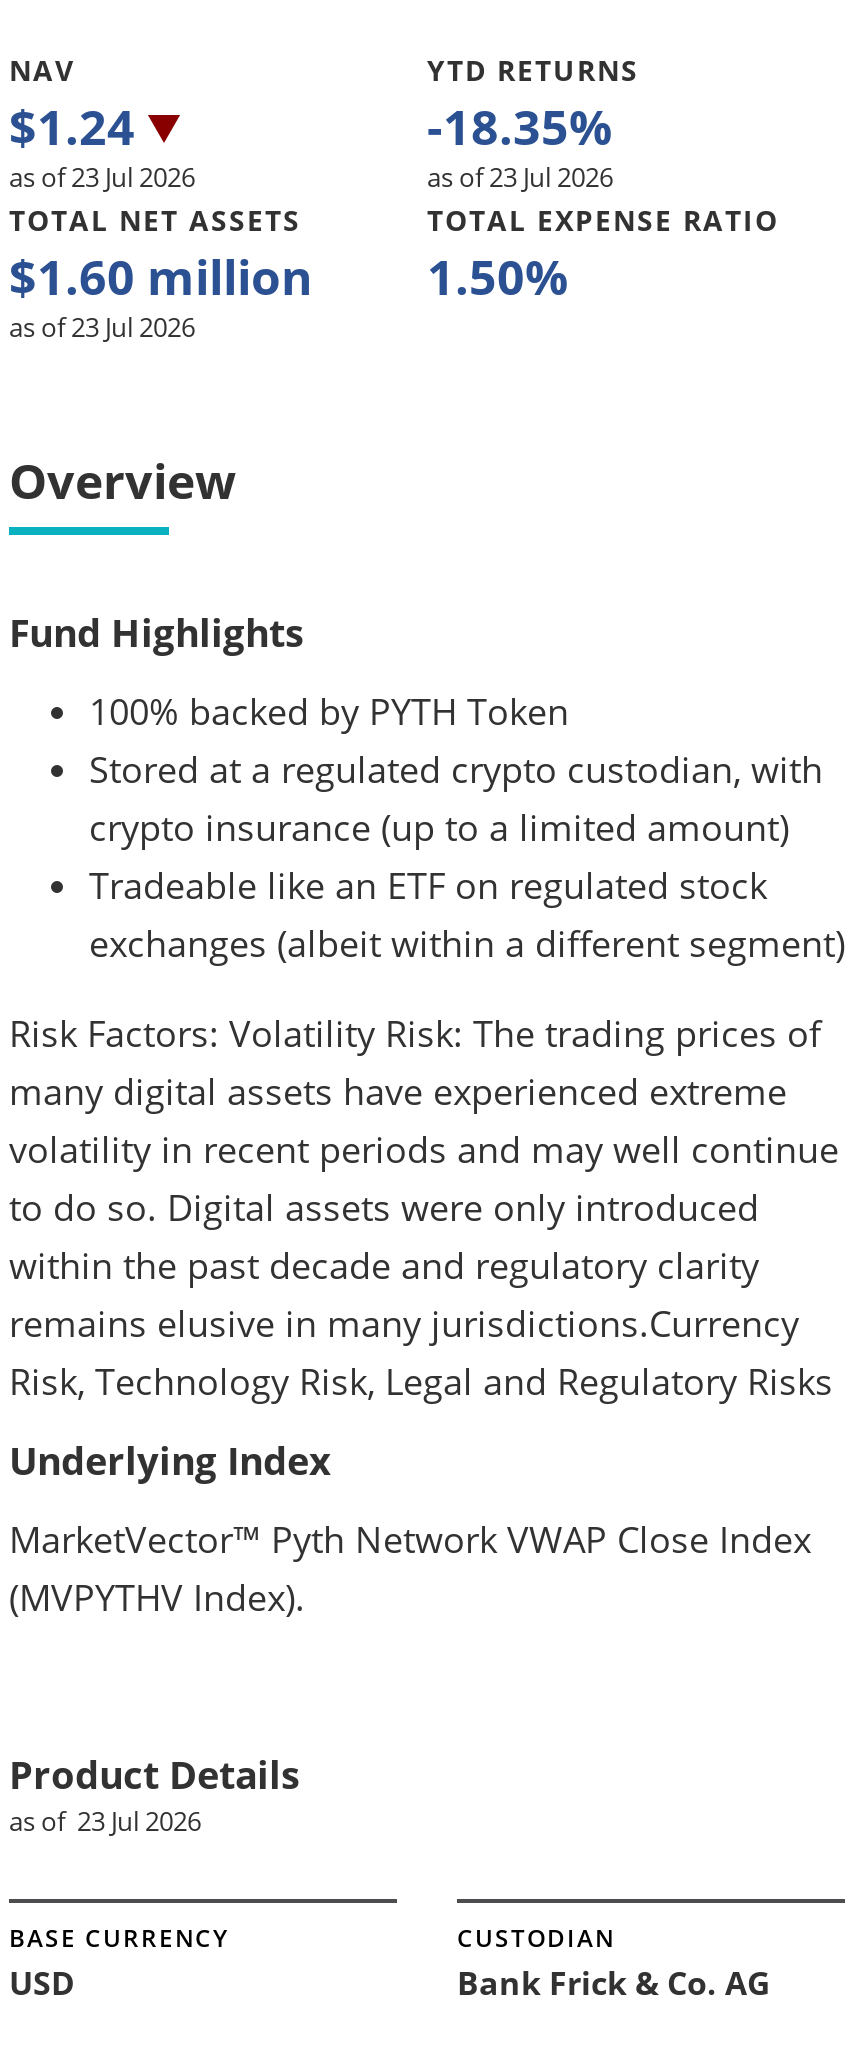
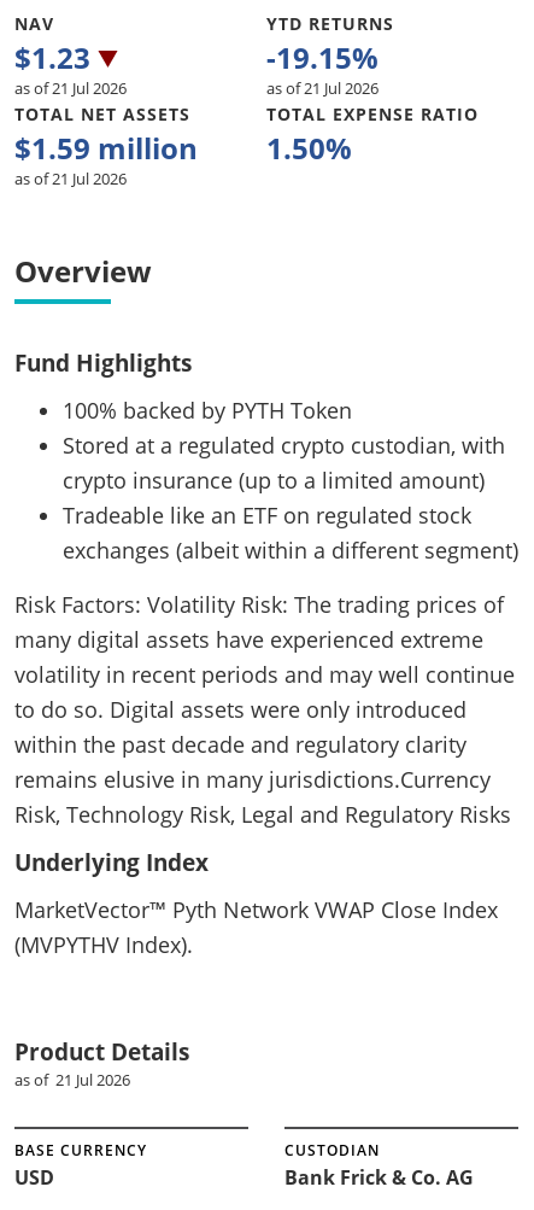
- $1.24
+ $1.23

- -18.35%
+ -19.15%

- as of 23 Jul 2026
+ as of 21 Jul 2026

- as of 23 Jul 2026
+ as of 21 Jul 2026

- $1.60 million 1.50%
+ $1.59 million 1.50%

- as of 23 Jul 2026
+ as of 21 Jul 2026

- as of 23 Jul 2026
+ as of 21 Jul 2026
